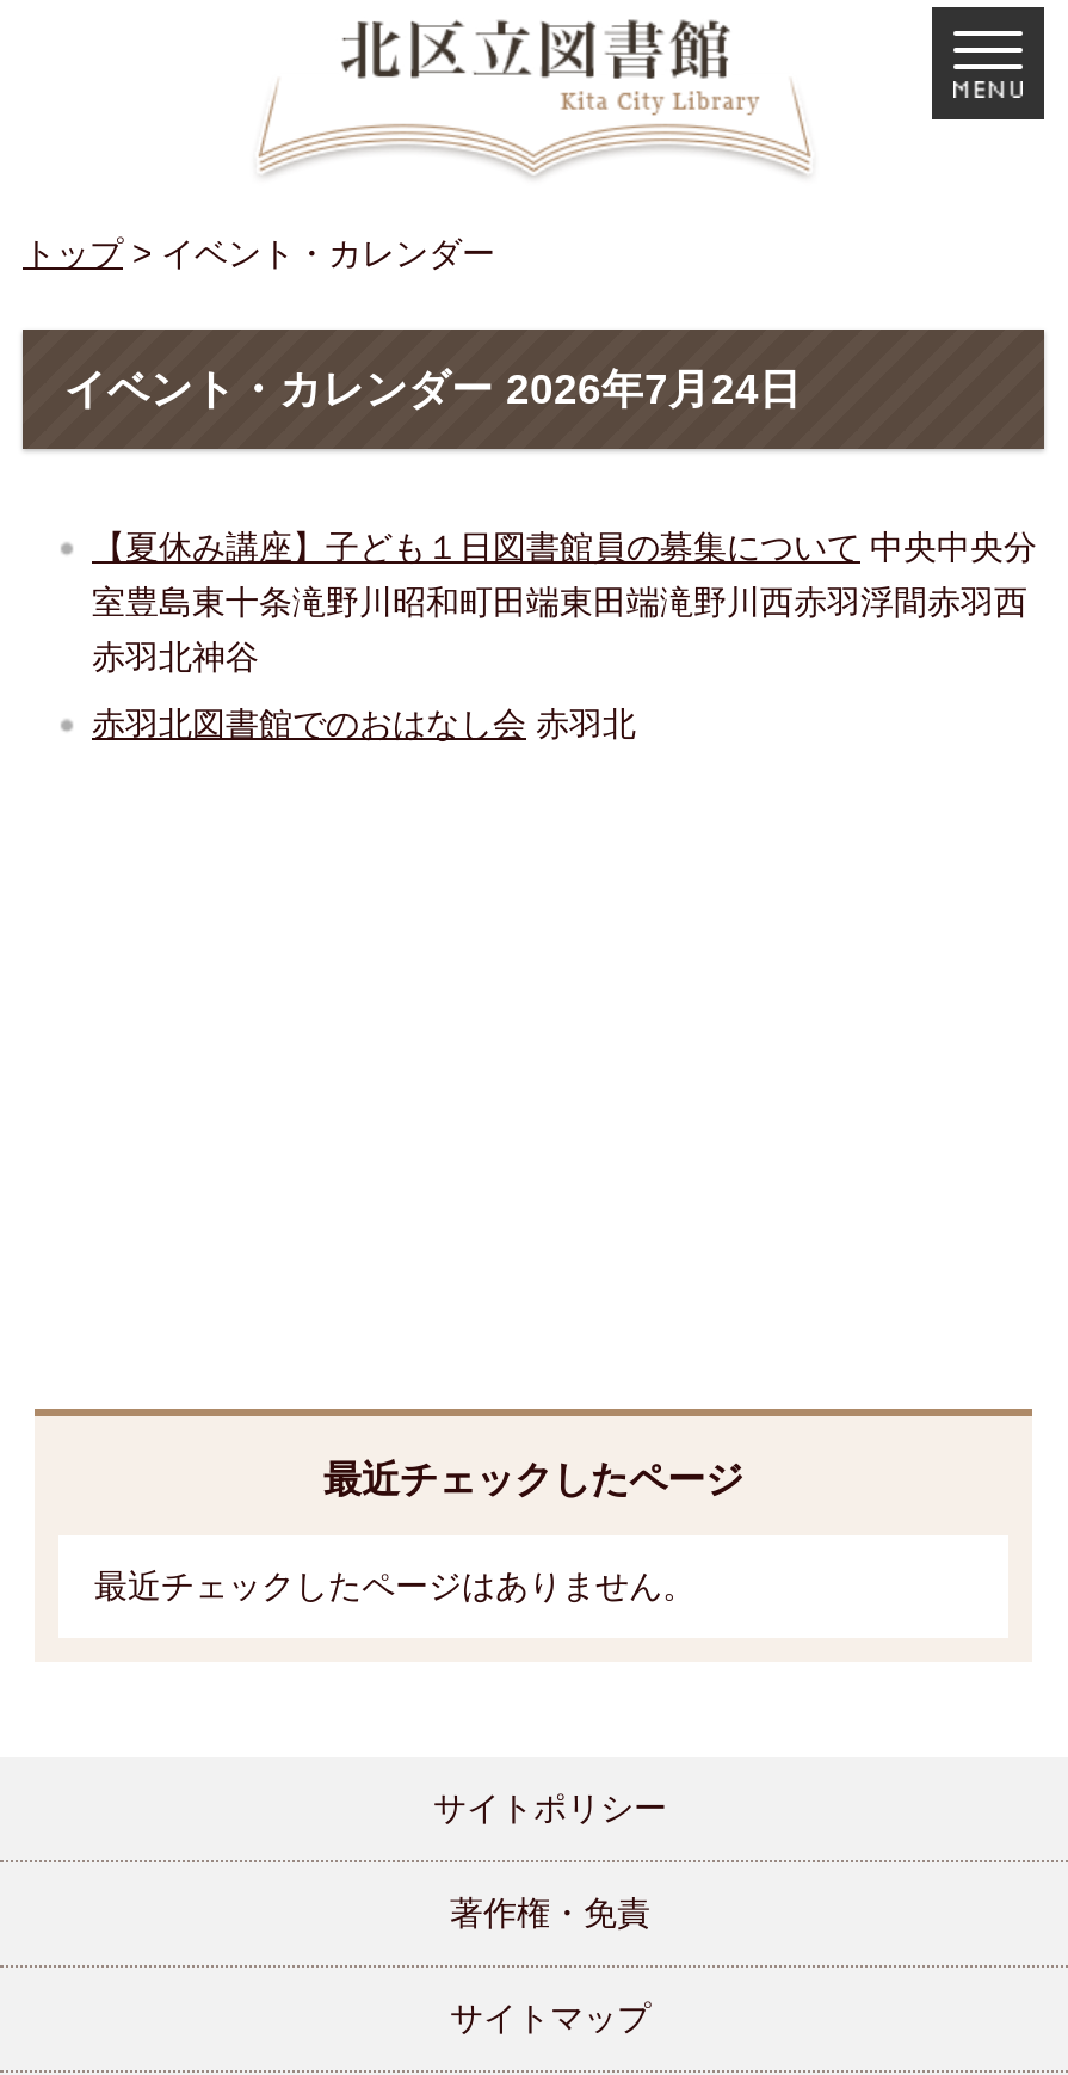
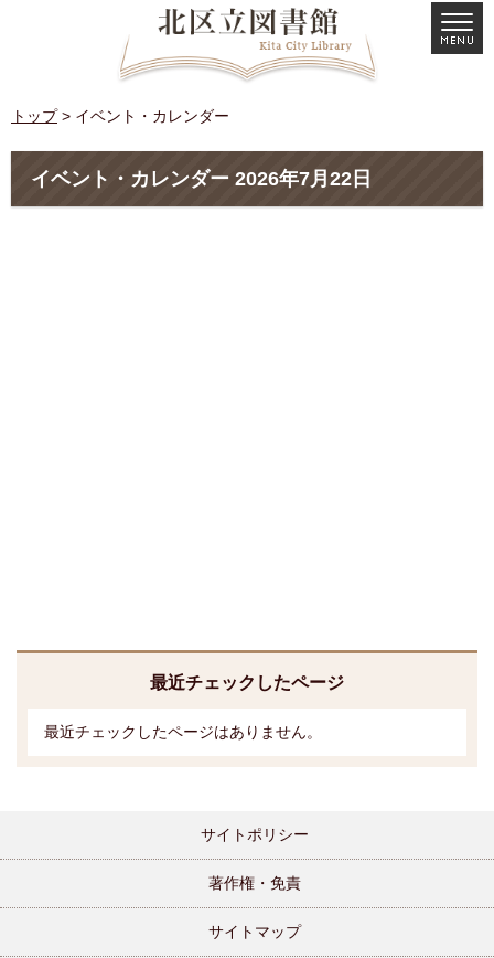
- イベント・カレンダー 2026年7月24日
- 【夏休み講座】子ども１日図書館員の募集について 中央中央分
- 室豊島東十条滝野川昭和町田端東田端滝野川西赤羽浮間赤羽西
- 赤羽北神谷
- 赤羽北図書館でのおはなし会 赤羽北
+ イベント・カレンダー 2026年7月22日
